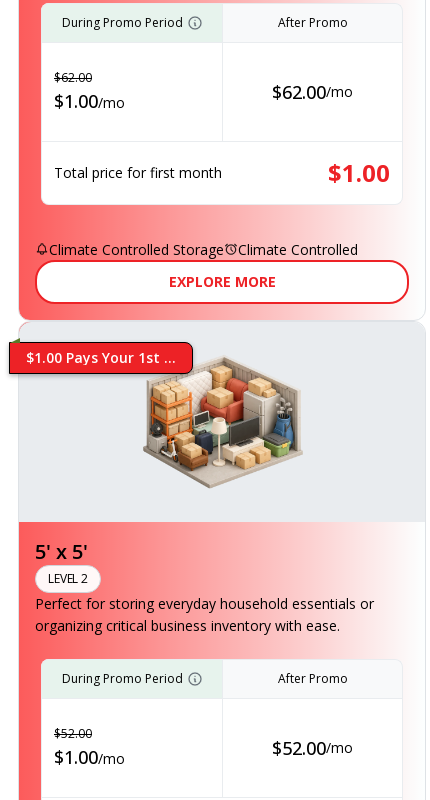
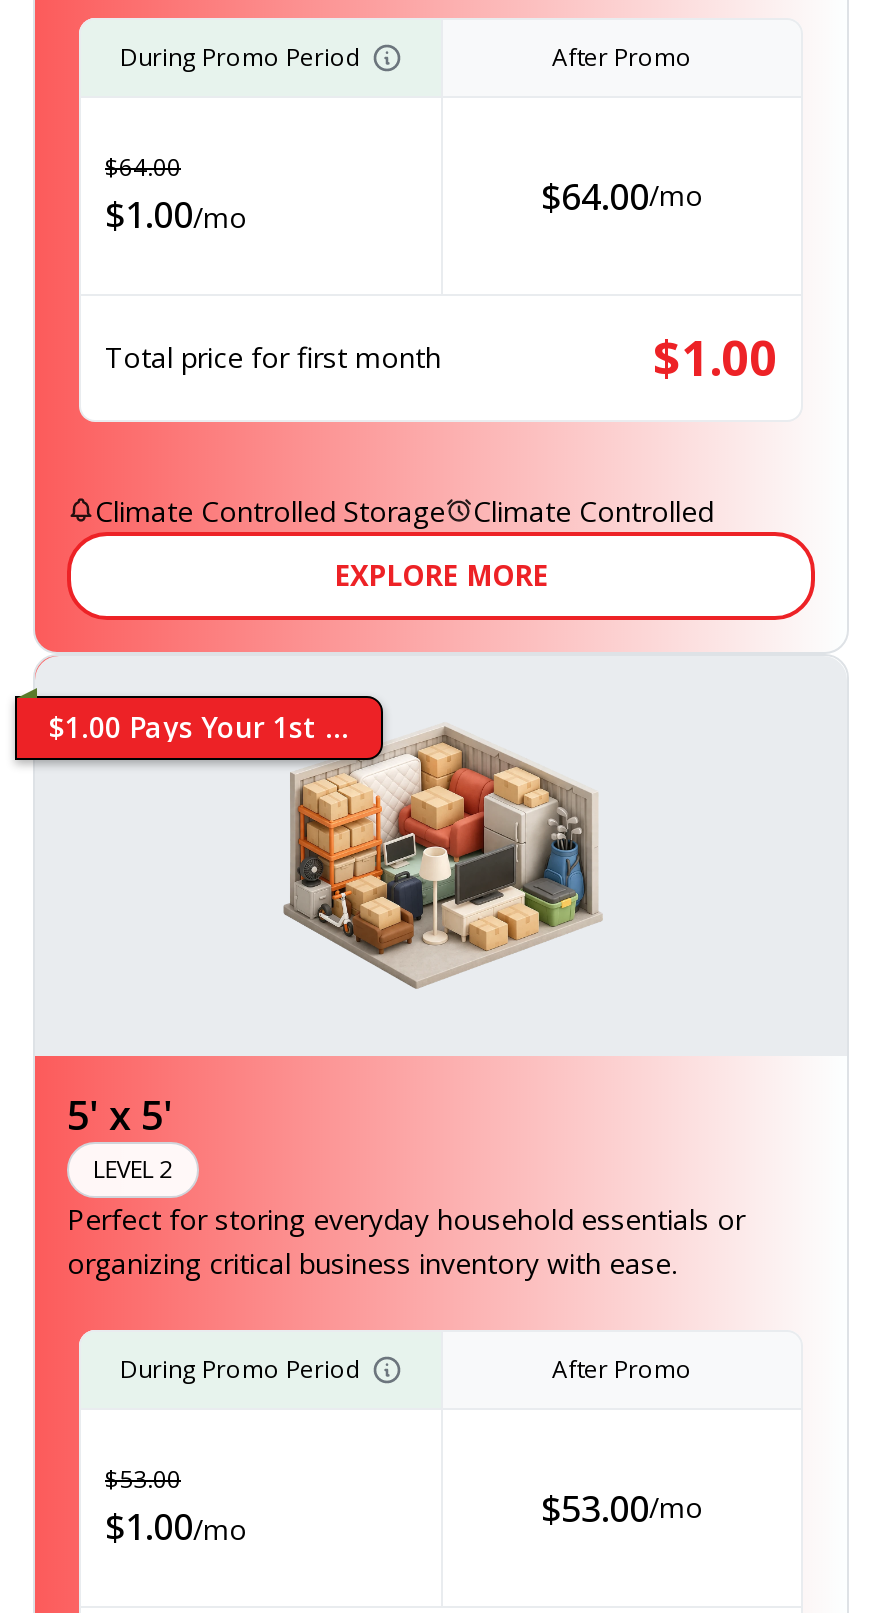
- $62.00
+ $64.00

- $62.00/mo
+ $64.00/mo

- $52.00
+ $53.00

- $52.00/mo
+ $53.00/mo
